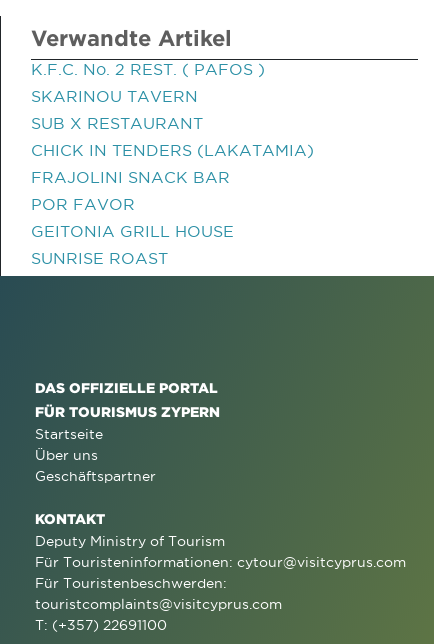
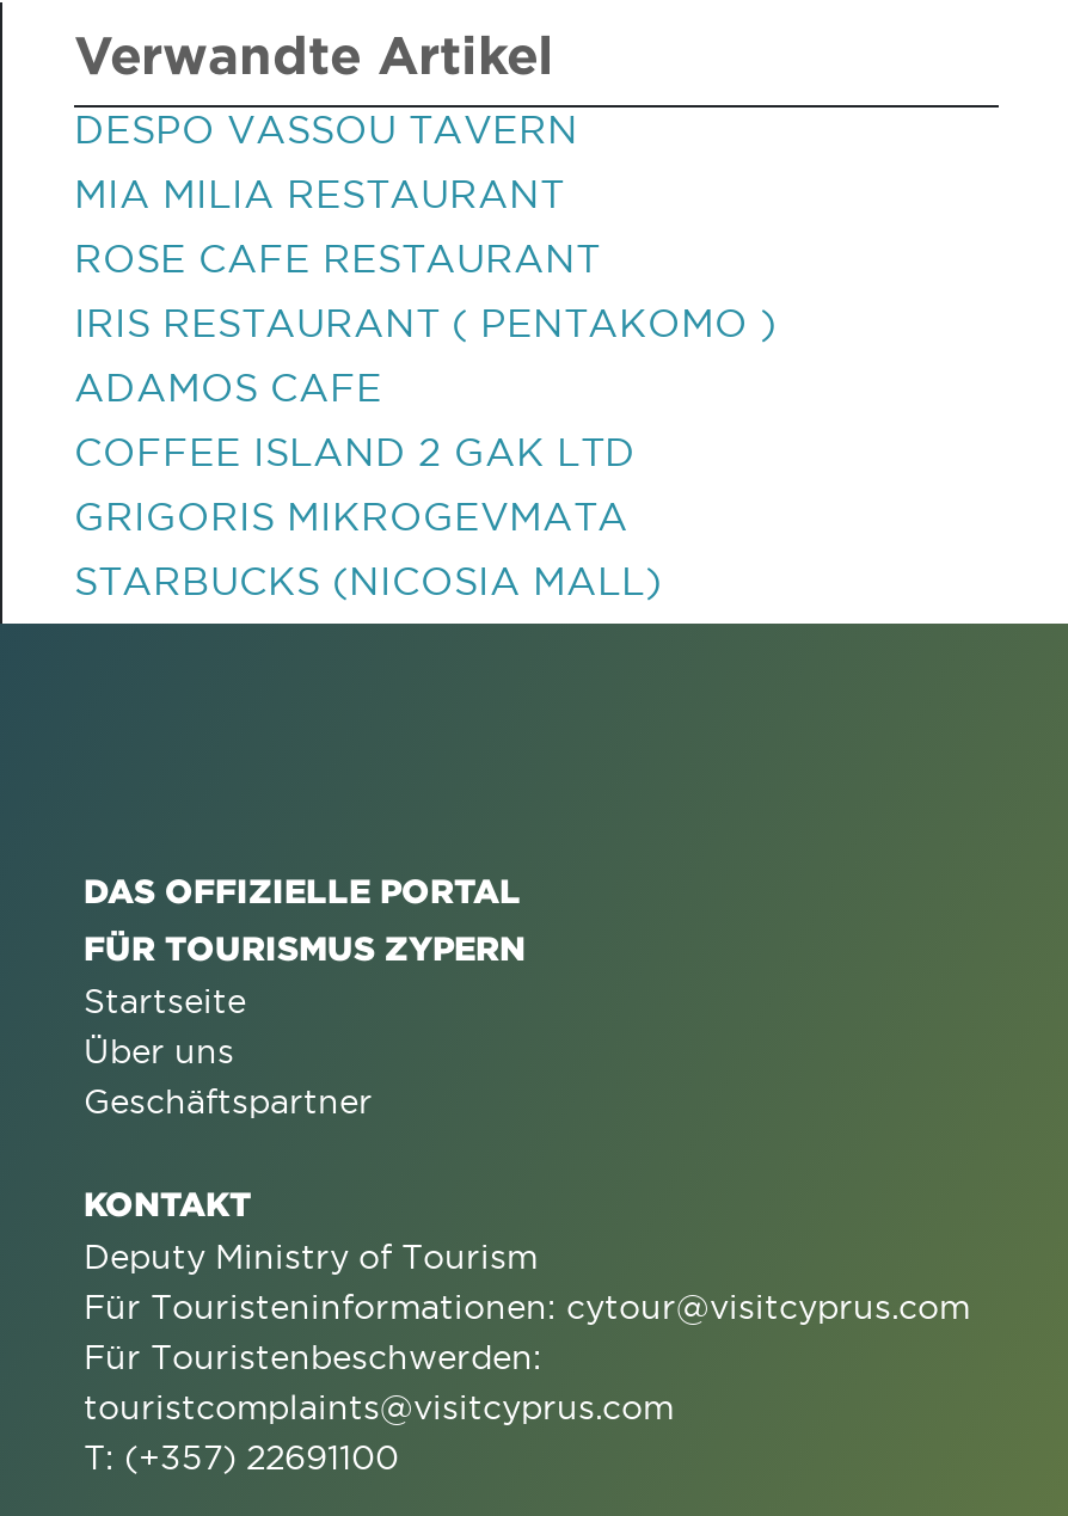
- K.F.C. No. 2 REST. ( PAFOS )
+ DESPO VASSOU TAVERN

- SKARINOU TAVERN
+ MIA MILIA RESTAURANT

- SUB X RESTAURANT
+ ROSE CAFE RESTAURANT

- CHICK IN TENDERS (LAKATAMIA)
+ IRIS RESTAURANT ( PENTAKOMO )

- FRAJOLINI SNACK BAR
+ ADAMOS CAFE

- POR FAVOR
+ COFFEE ISLAND 2 GAK LTD

- GEITONIA GRILL HOUSE
+ GRIGORIS MIKROGEVMATA

- SUNRISE ROAST
+ STARBUCKS (NICOSIA MALL)
